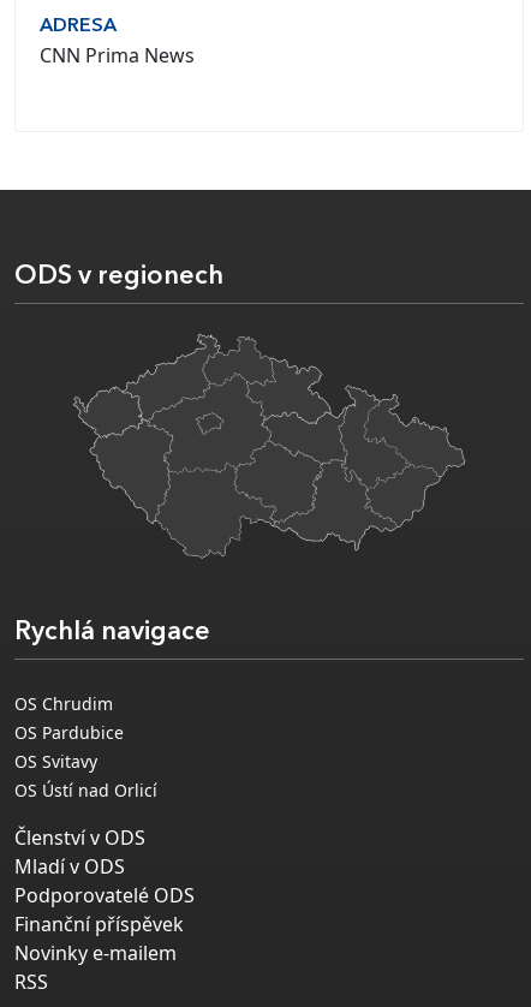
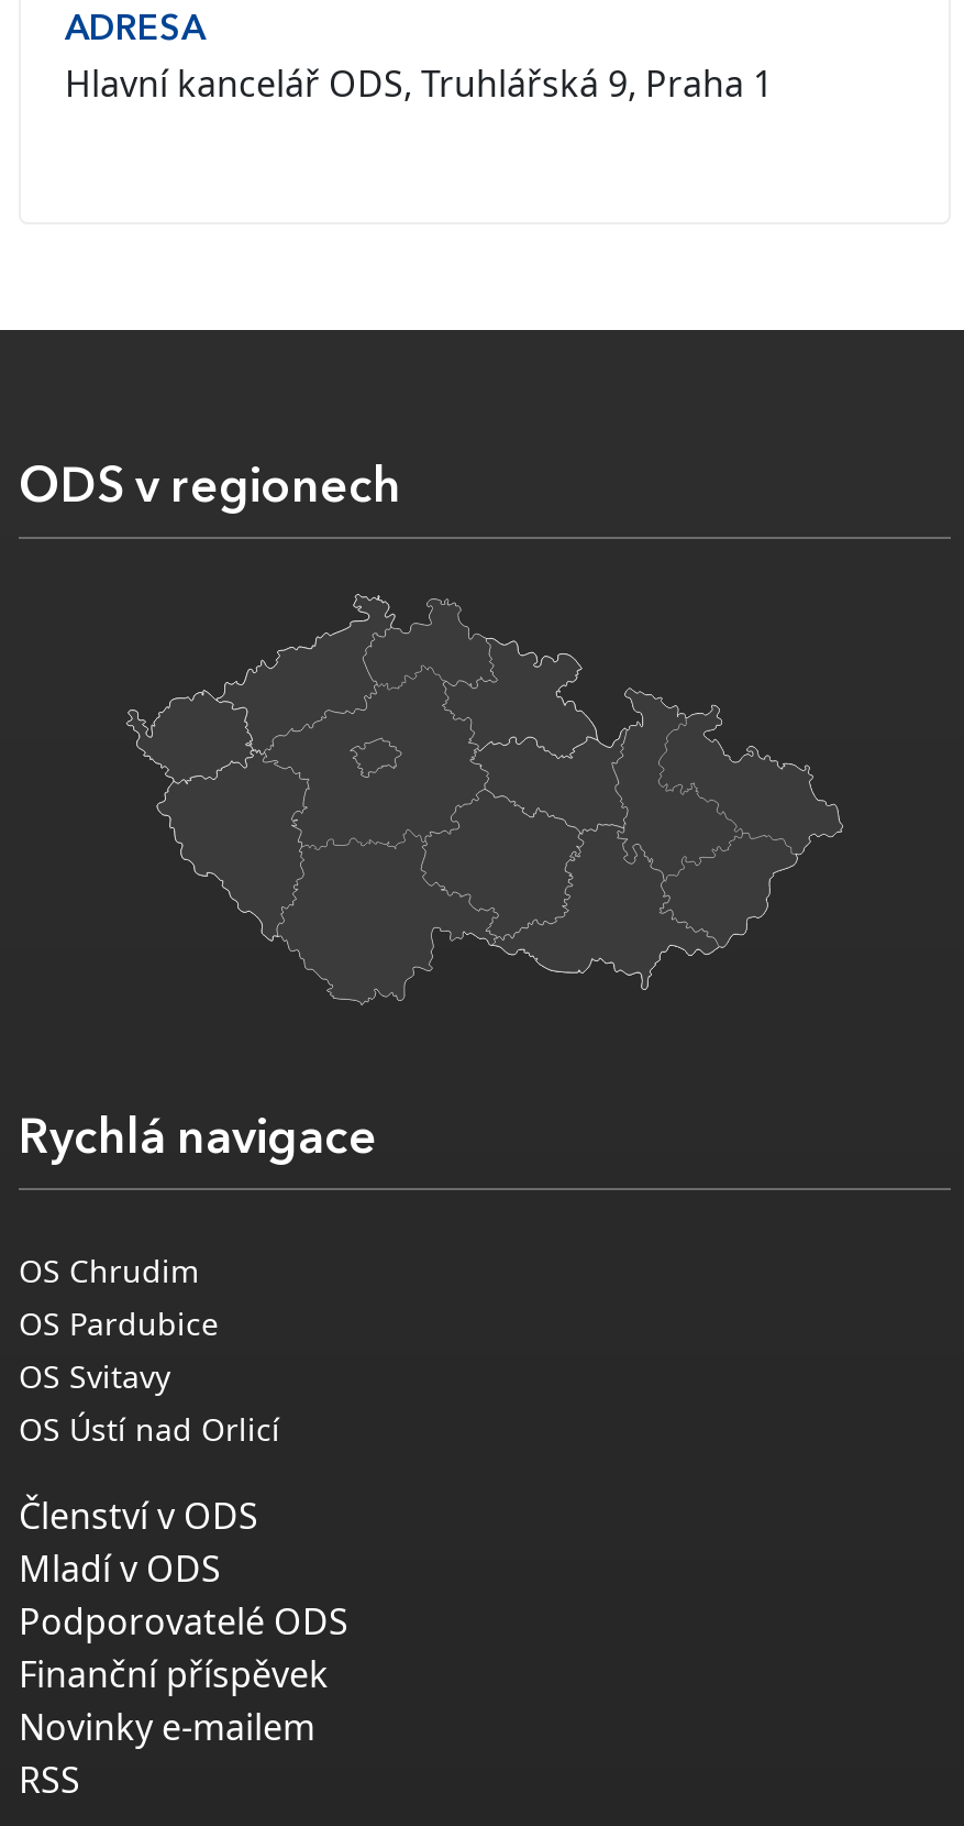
- CNN Prima News
+ Hlavní kancelář ODS, Truhlářská 9, Praha 1
